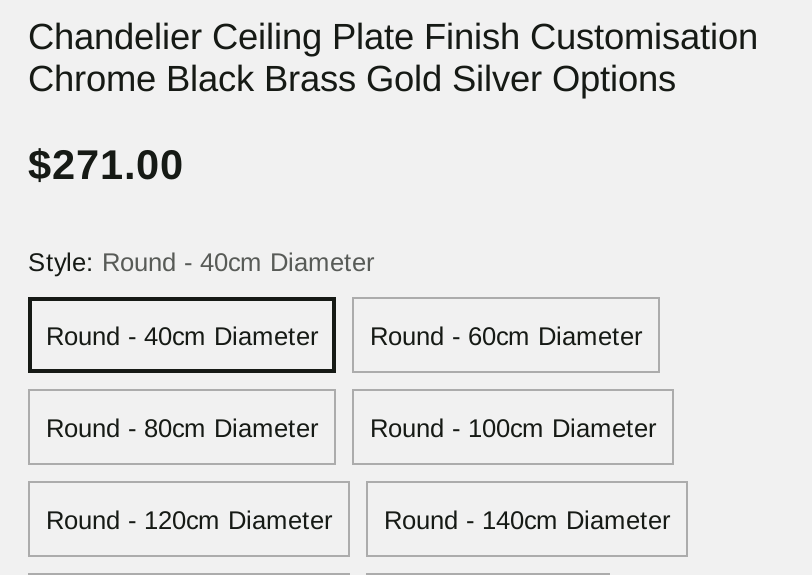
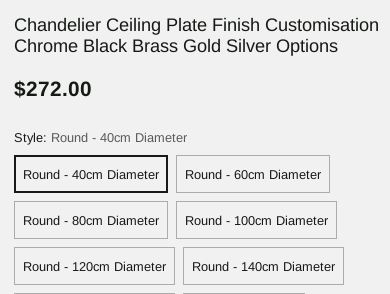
- $271.00
+ $272.00
